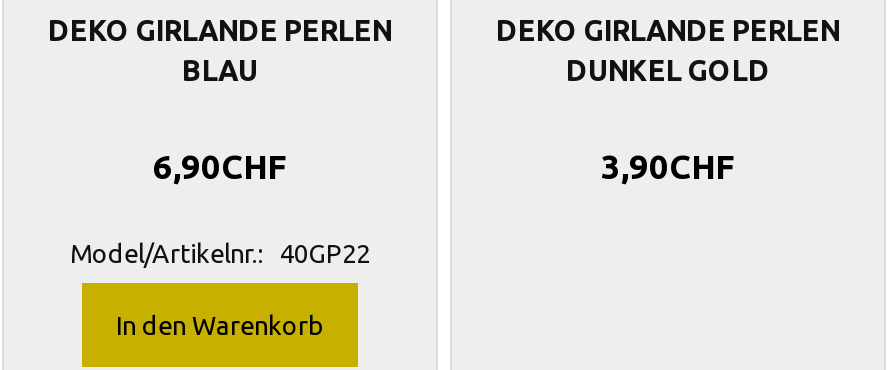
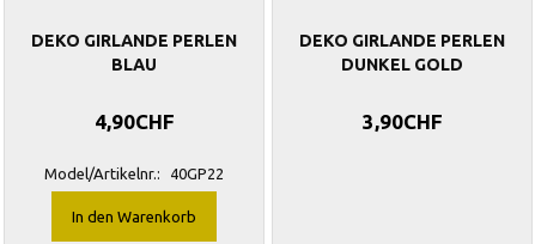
- 6,90CHF
+ 4,90CHF
